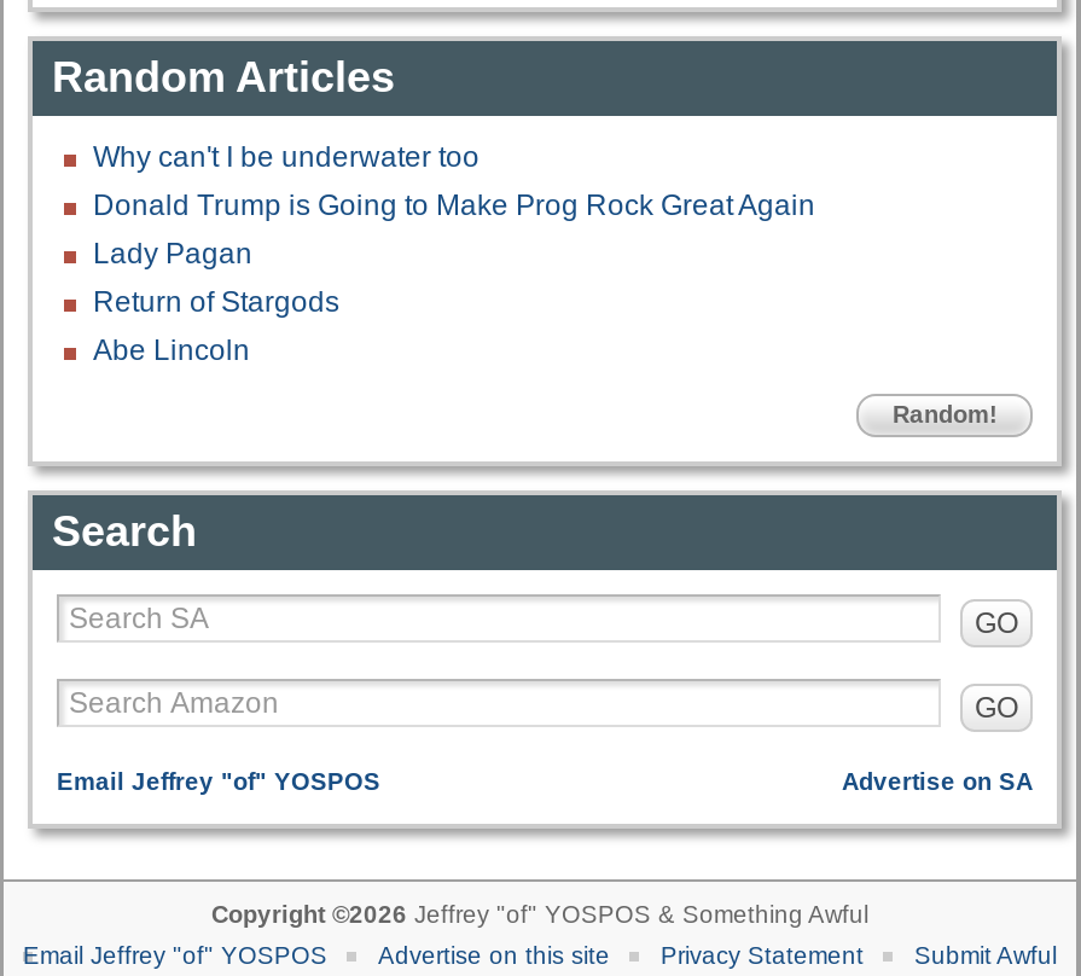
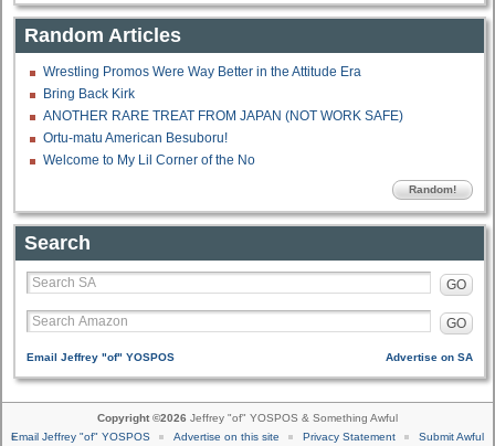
- Why can't I be underwater too
- Donald Trump is Going to Make Prog Rock Great Again
- Lady Pagan
- Return of Stargods
- Abe Lincoln
+ Wrestling Promos Were Way Better in the Attitude Era
+ Bring Back Kirk
+ ANOTHER RARE TREAT FROM JAPAN (NOT WORK SAFE)
+ Ortu-matu American Besuboru!
+ Welcome to My Lil Corner of the No
